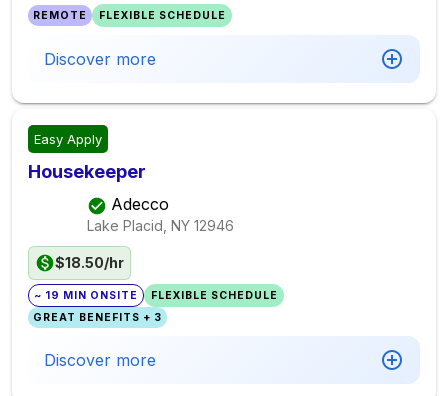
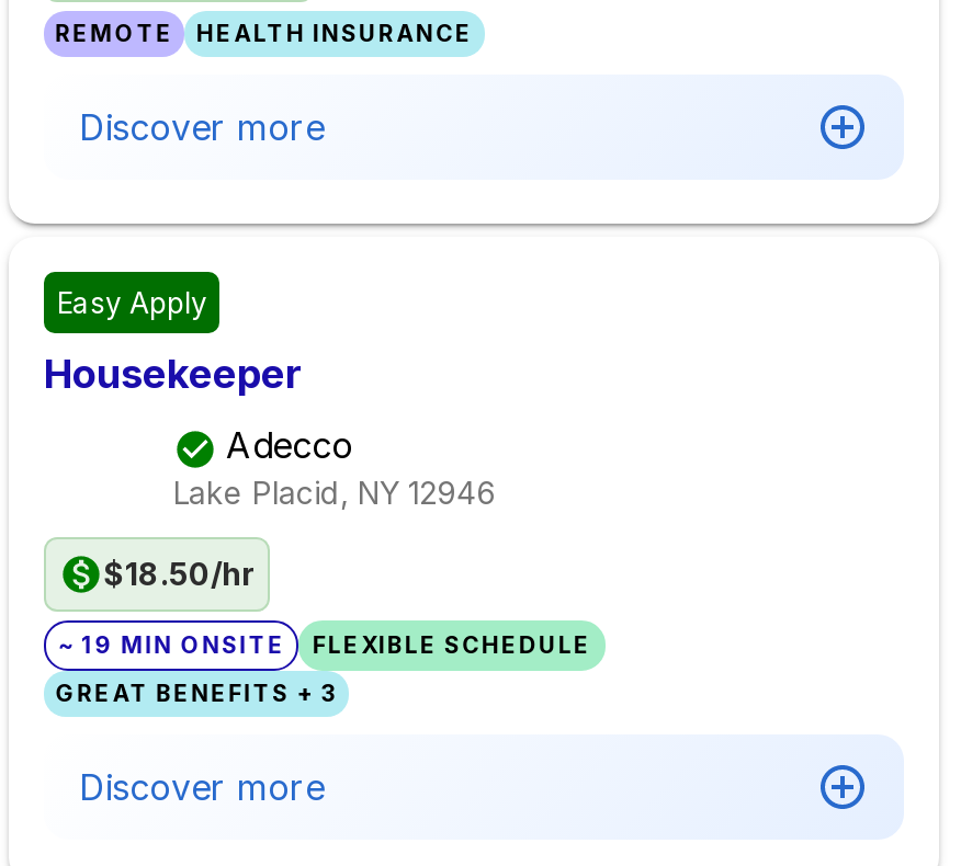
- FLEXIBLE SCHEDULE
+ HEALTH INSURANCE
